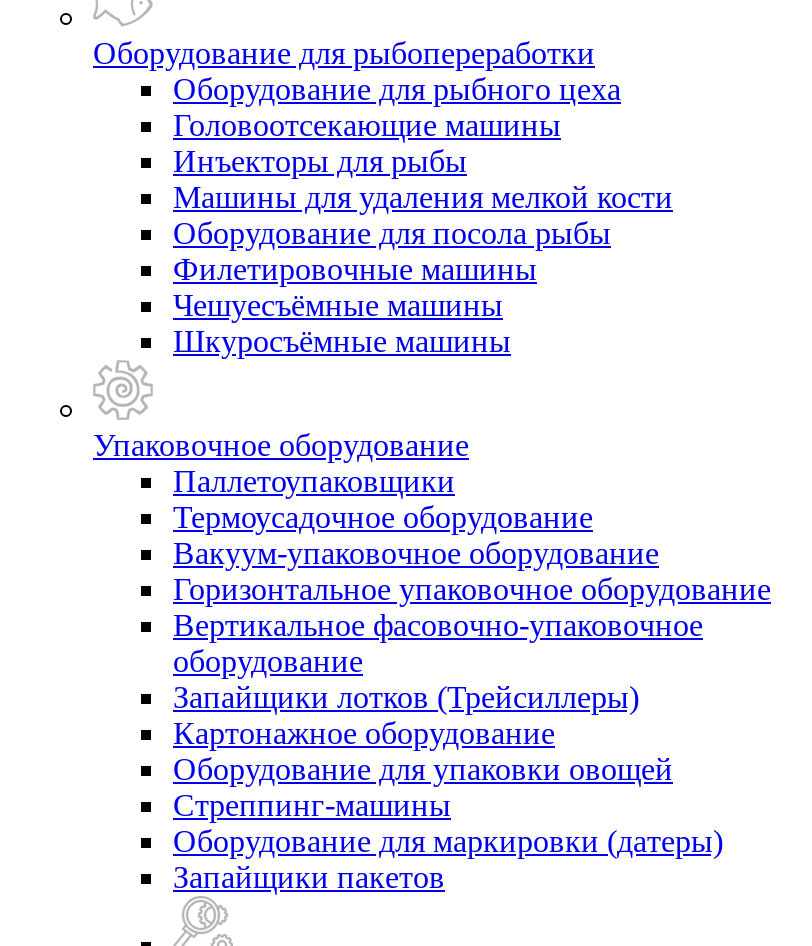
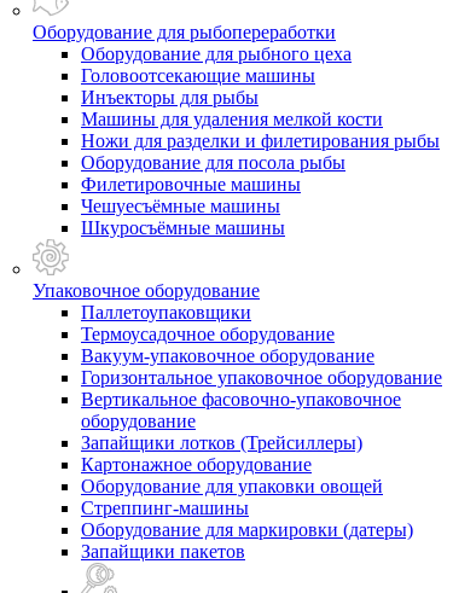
+ Ножи для разделки и филетирования рыбы
